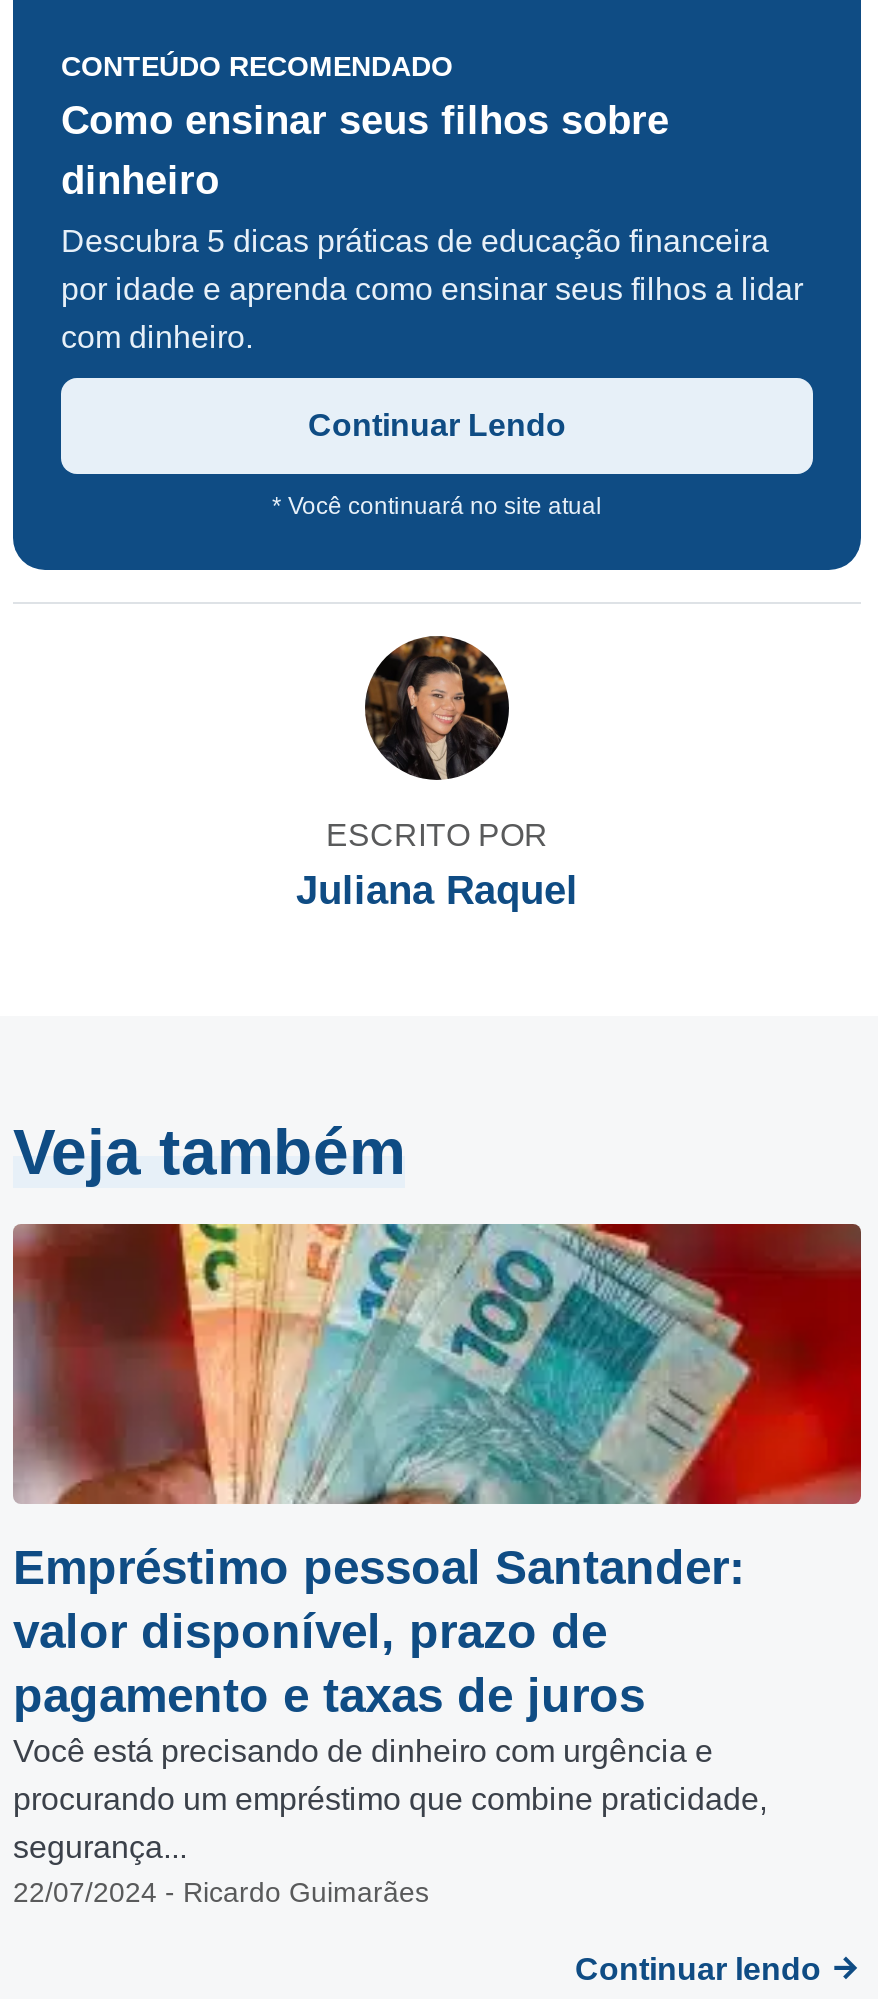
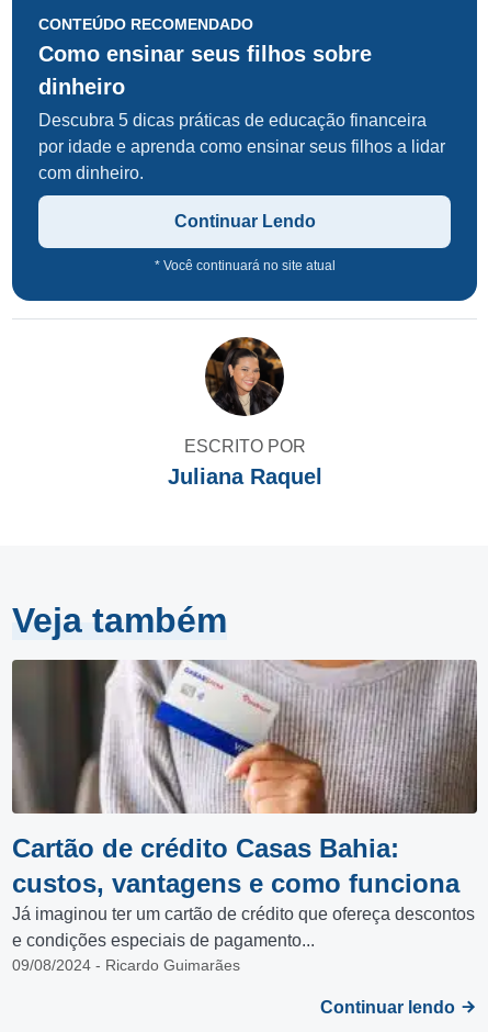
- [image]
- Empréstimo pessoal Santander:
- valor disponível, prazo de
- pagamento e taxas de juros
- Você está precisando de dinheiro com urgência e
- procurando um empréstimo que combine praticidade,
- segurança...
- 22/07/2024 - Ricardo Guimarães
+ [image]
+ Cartão de crédito Casas Bahia:
+ custos, vantagens e como funciona
+ Já imaginou ter um cartão de crédito que ofereça descontos
+ e condições especiais de pagamento...
+ 09/08/2024 - Ricardo Guimarães
